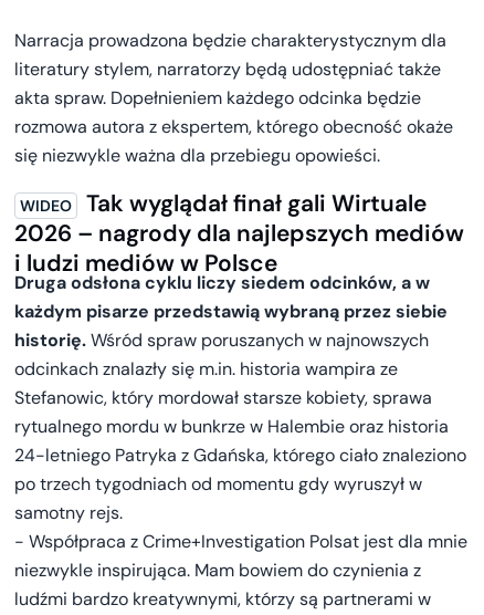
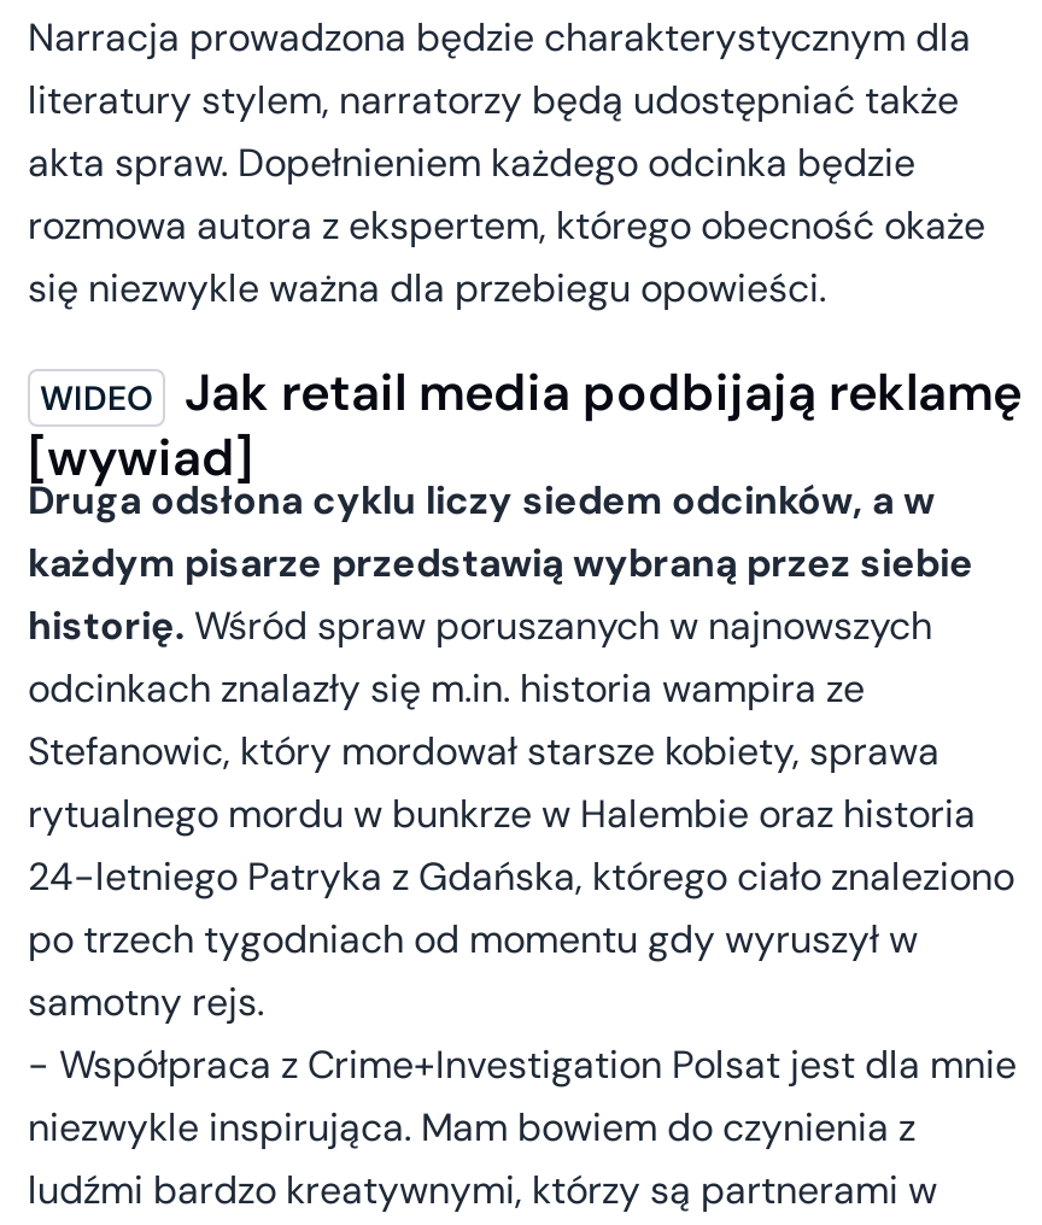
- Tak wyglądał finał gali Wirtuale
- 2026 – nagrody dla najlepszych mediów
- i ludzi mediów w Polsce
+ Jak retail media podbijają reklamę
+ [wywiad]
